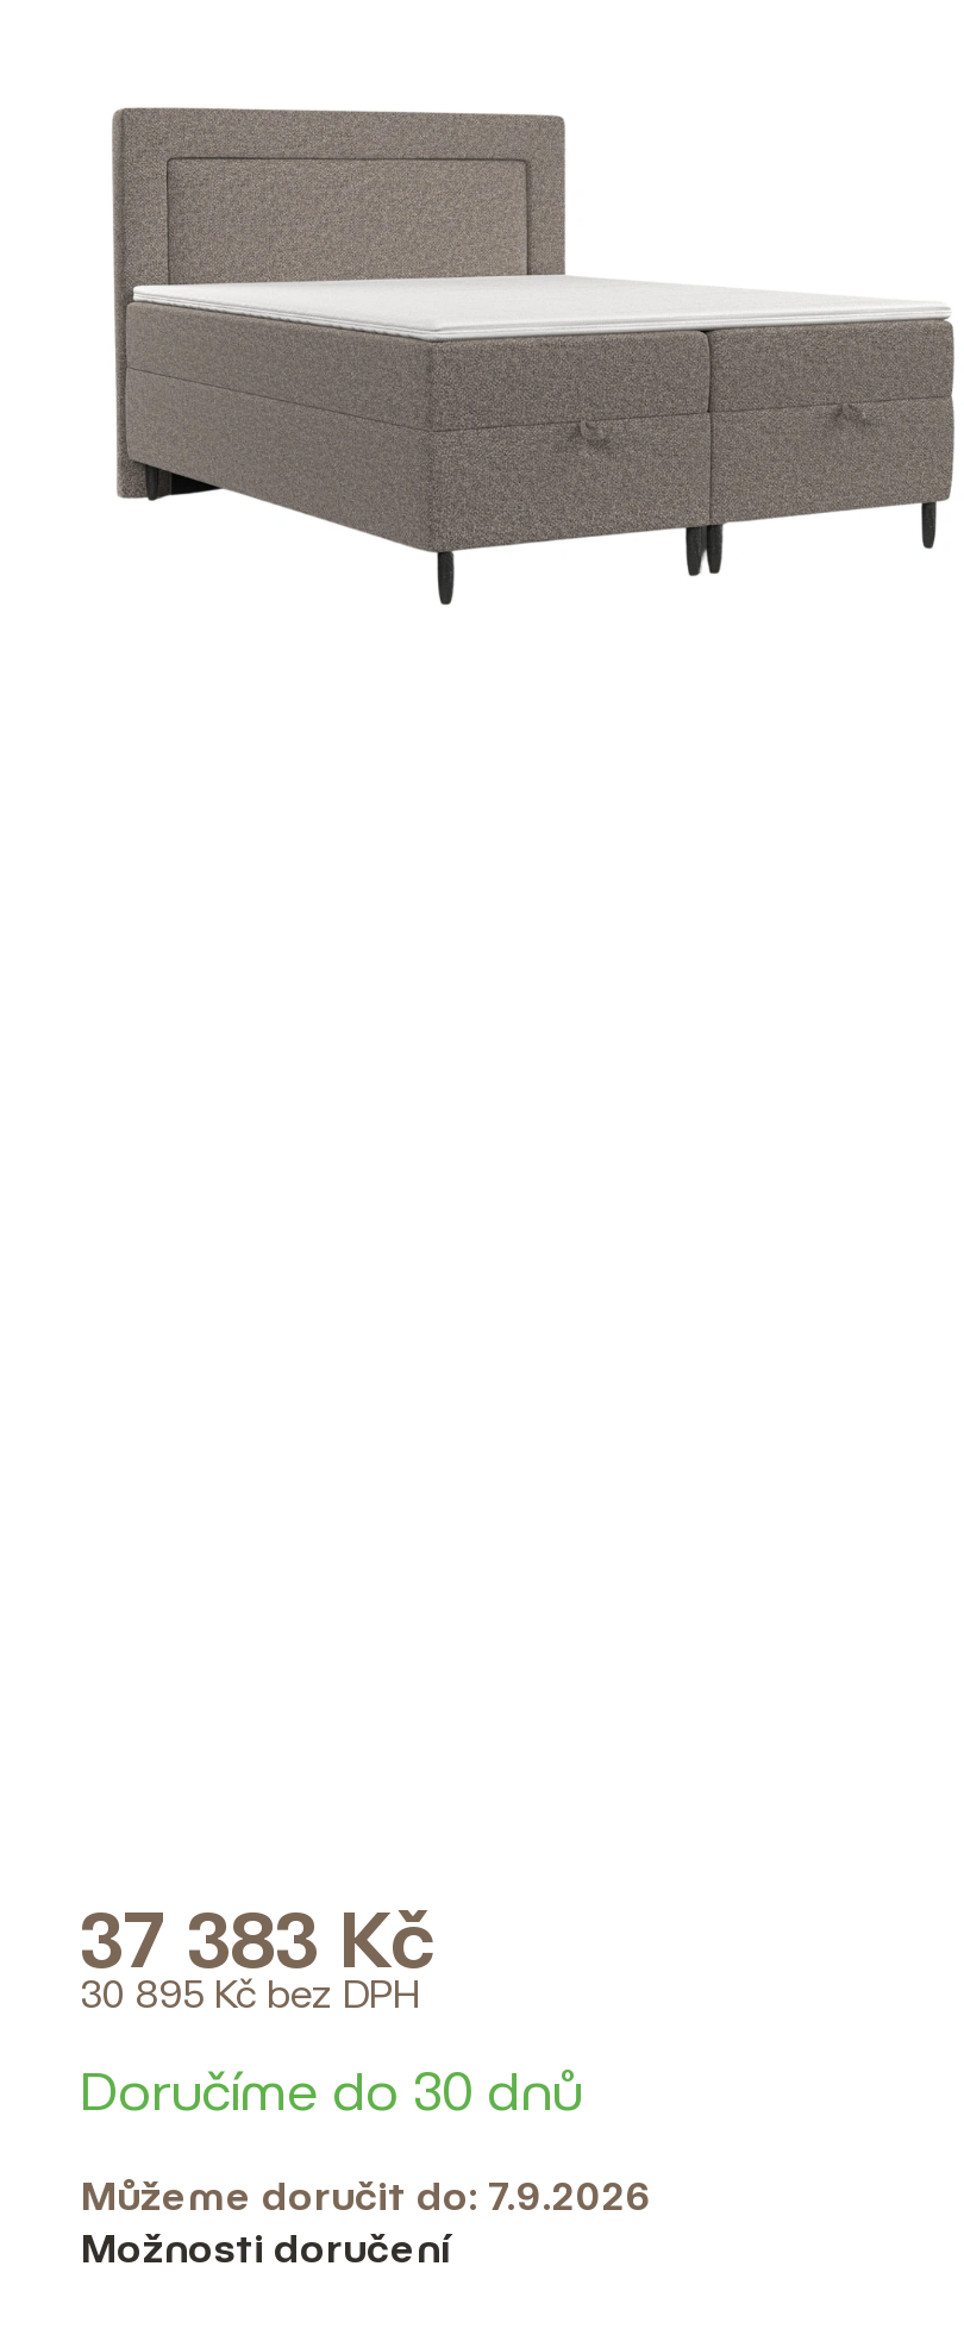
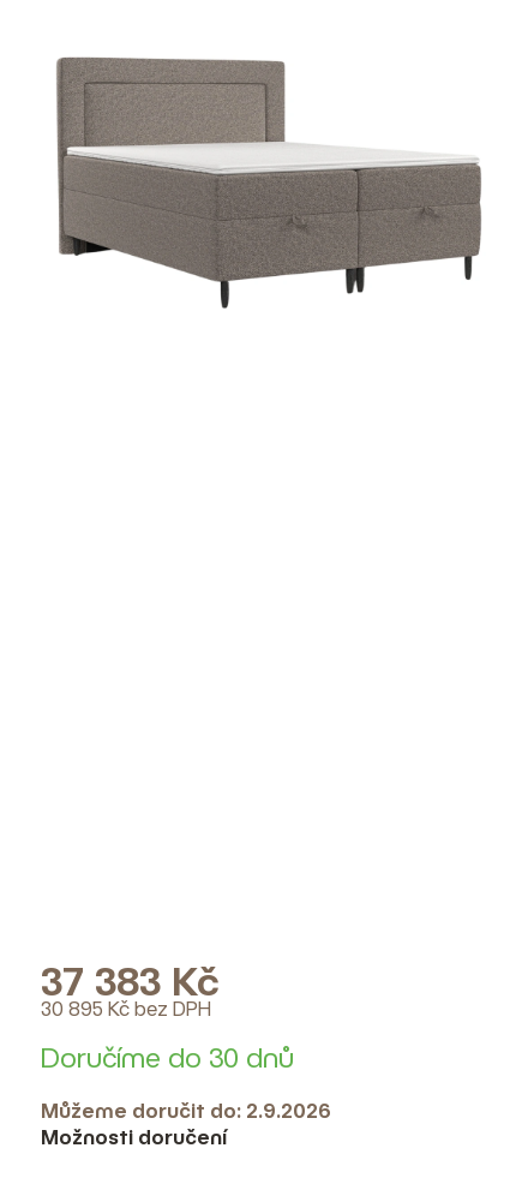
- Můžeme doručit do: 7.9.2026
+ Můžeme doručit do: 2.9.2026
